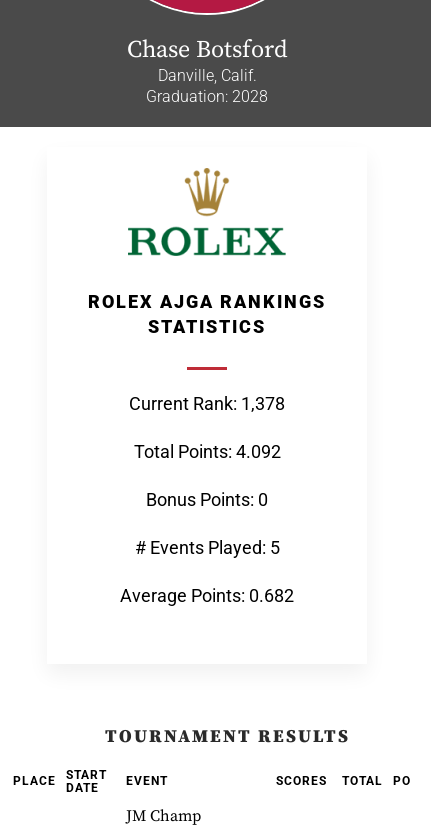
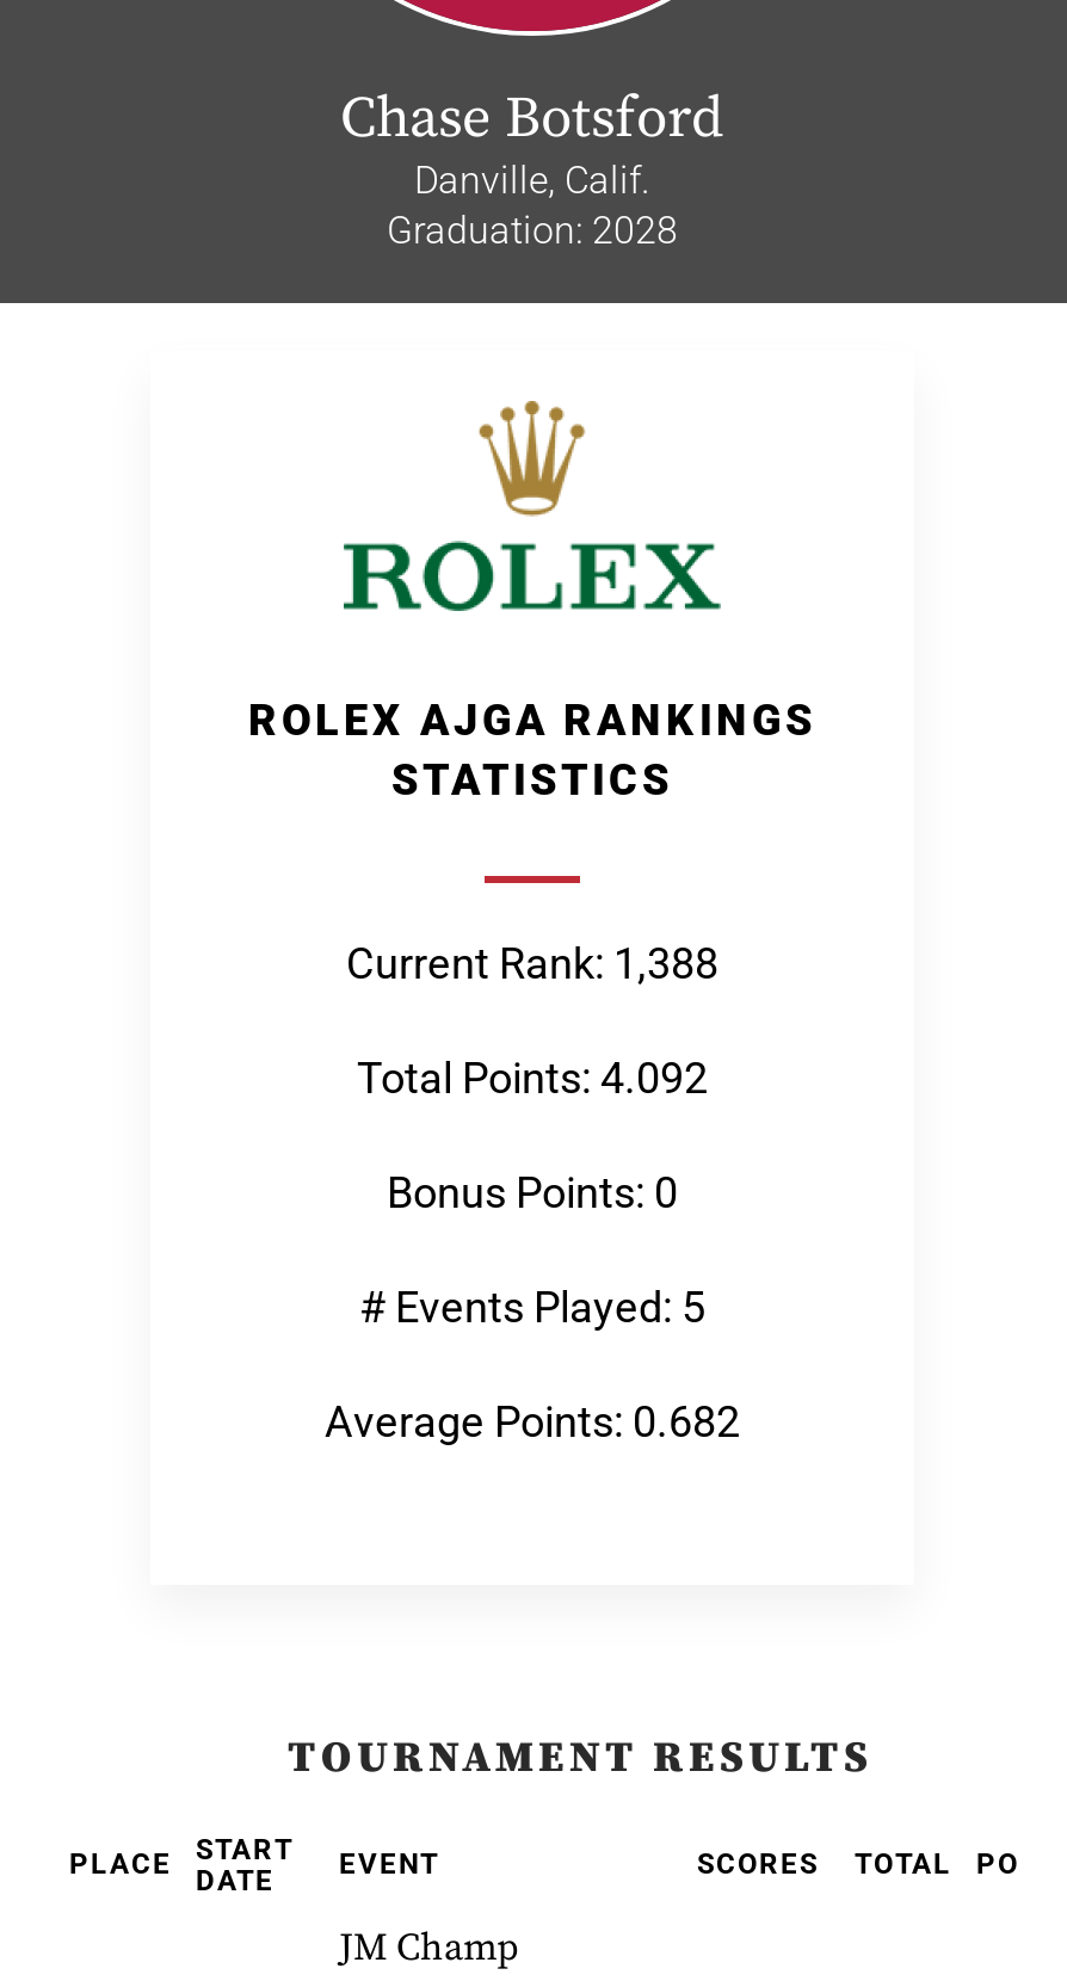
- Current Rank: 1,378
+ Current Rank: 1,388
